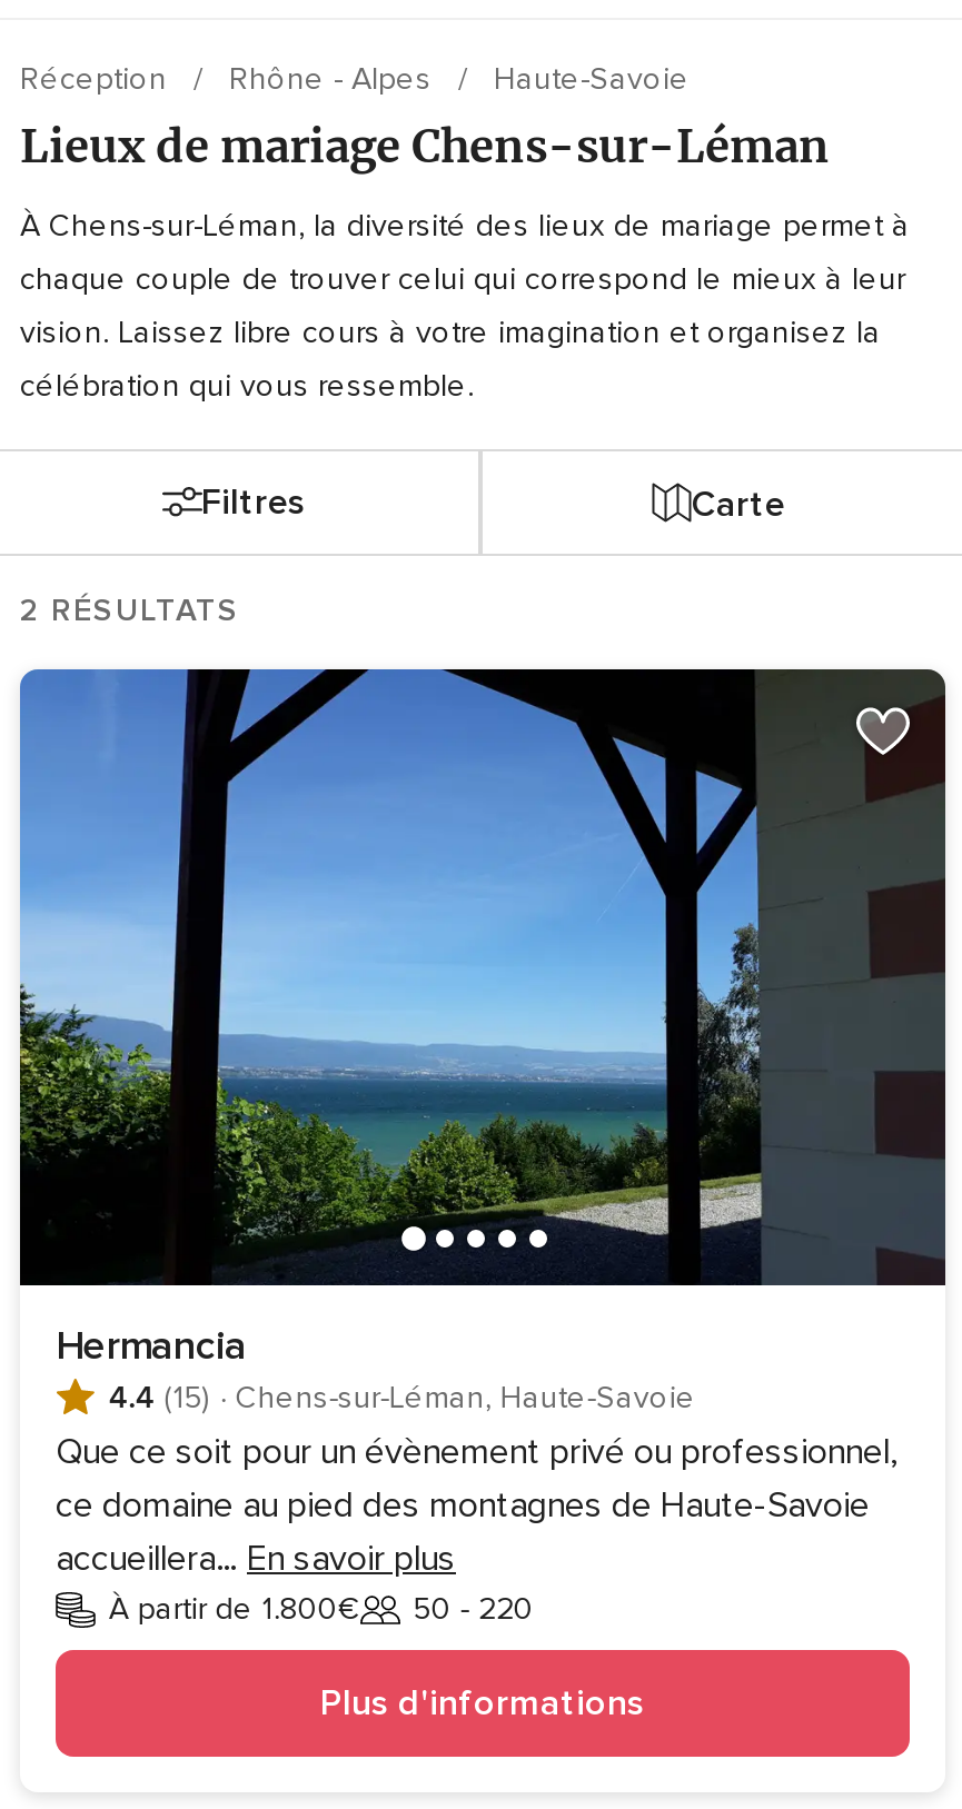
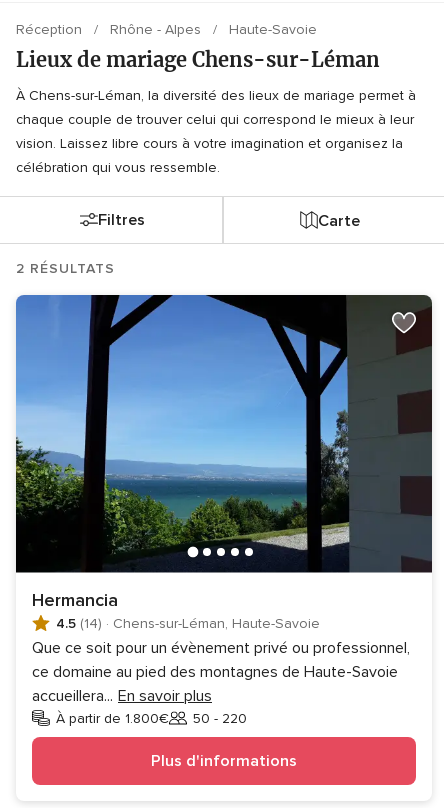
- 4.4 (15) · Chens-sur-Léman, Haute-Savoie
+ 4.5 (14) · Chens-sur-Léman, Haute-Savoie
